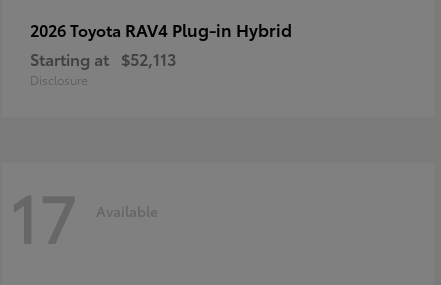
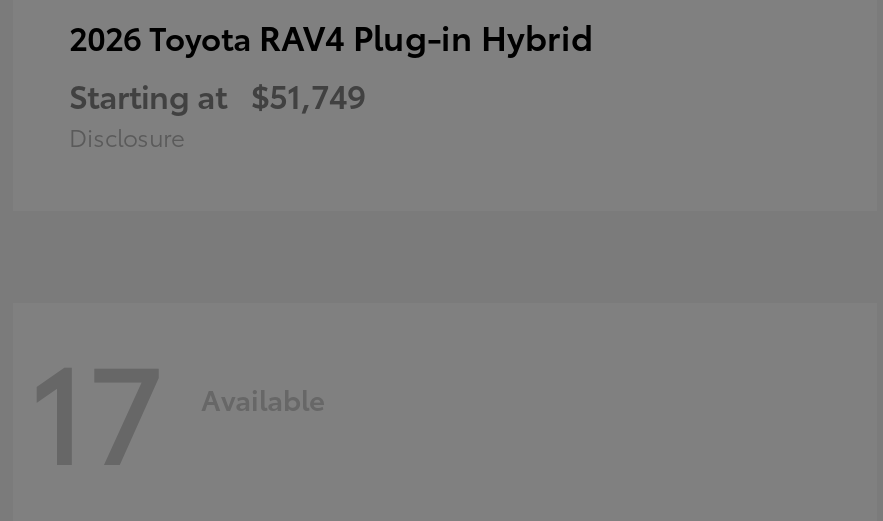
- Starting at $52,113
+ Starting at $51,749
